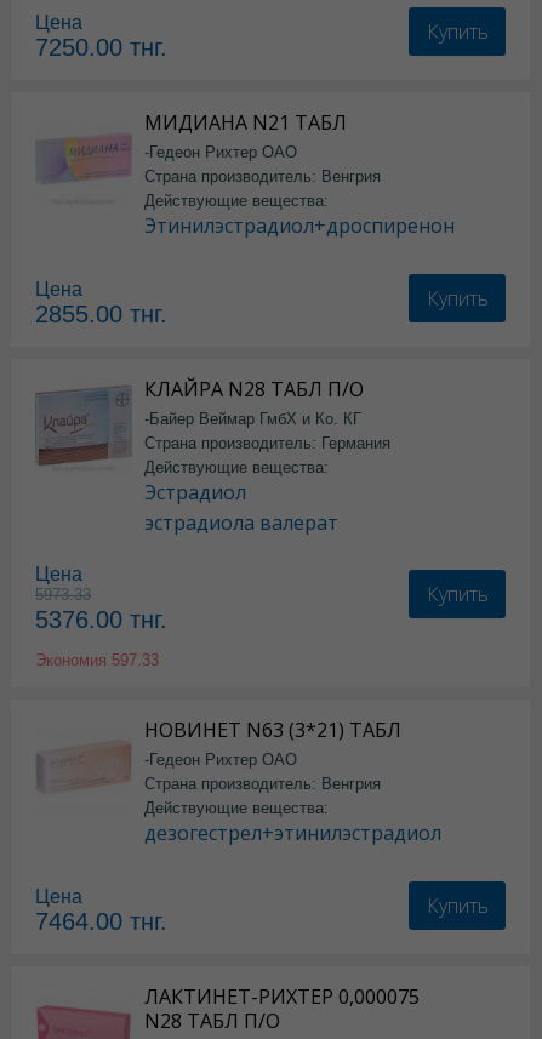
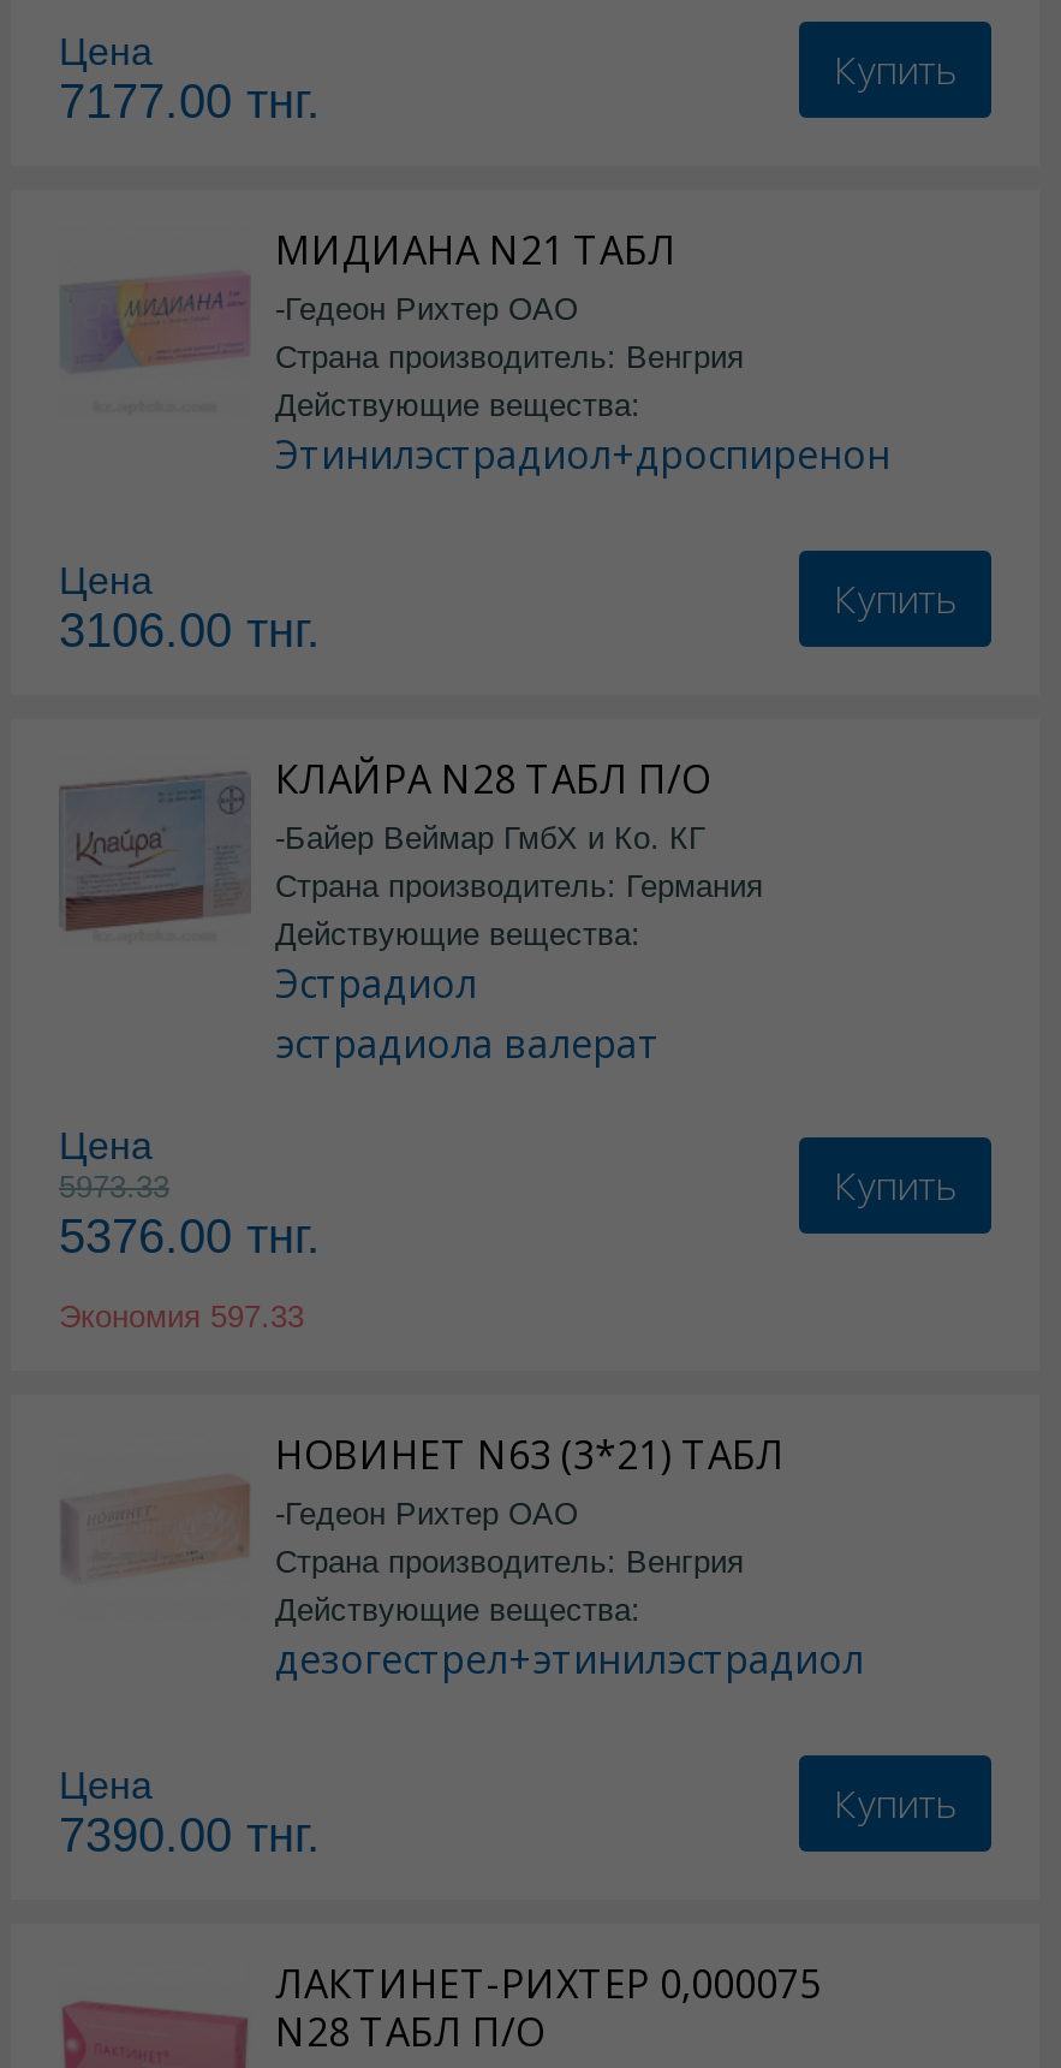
- 7250.00 тнг.
+ 7177.00 тнг.

- 2855.00 тнг.
+ 3106.00 тнг.

- 7464.00 тнг.
+ 7390.00 тнг.
